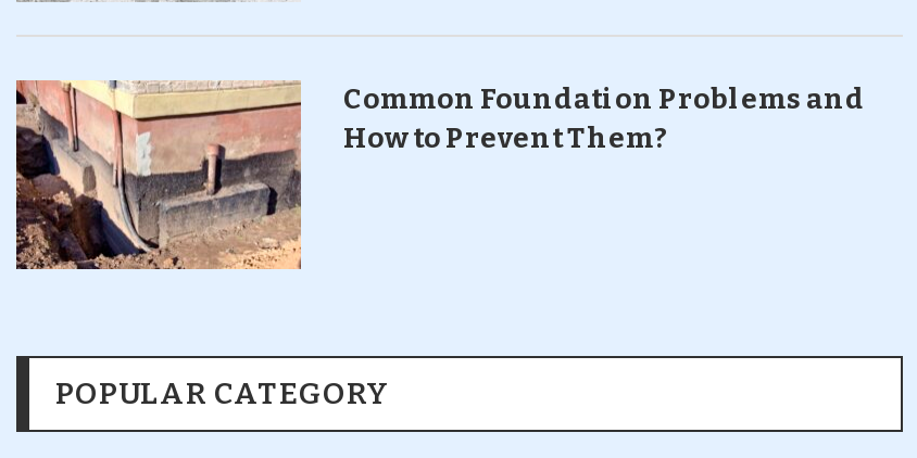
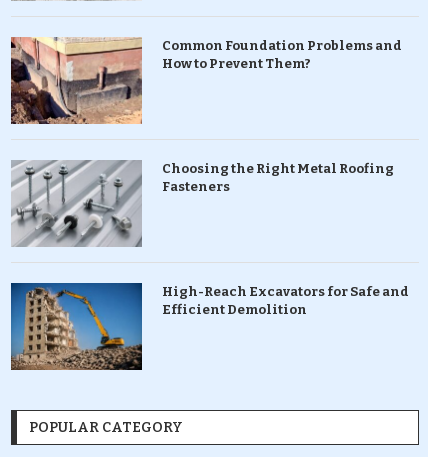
+ [image]
+ High-Reach Excavators for Safe and
+ Efficient Demolition

+ [image]
+ Choosing the Right Metal Roofing
+ Fasteners
